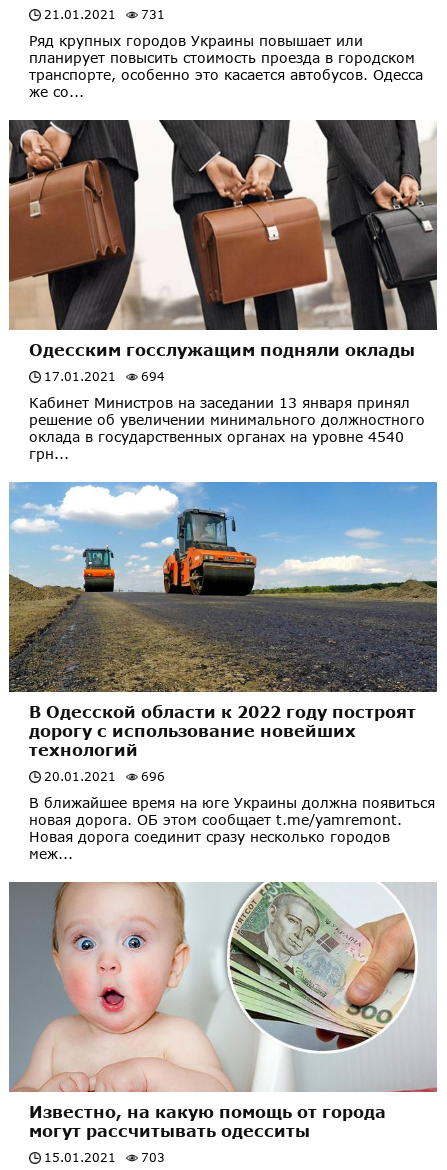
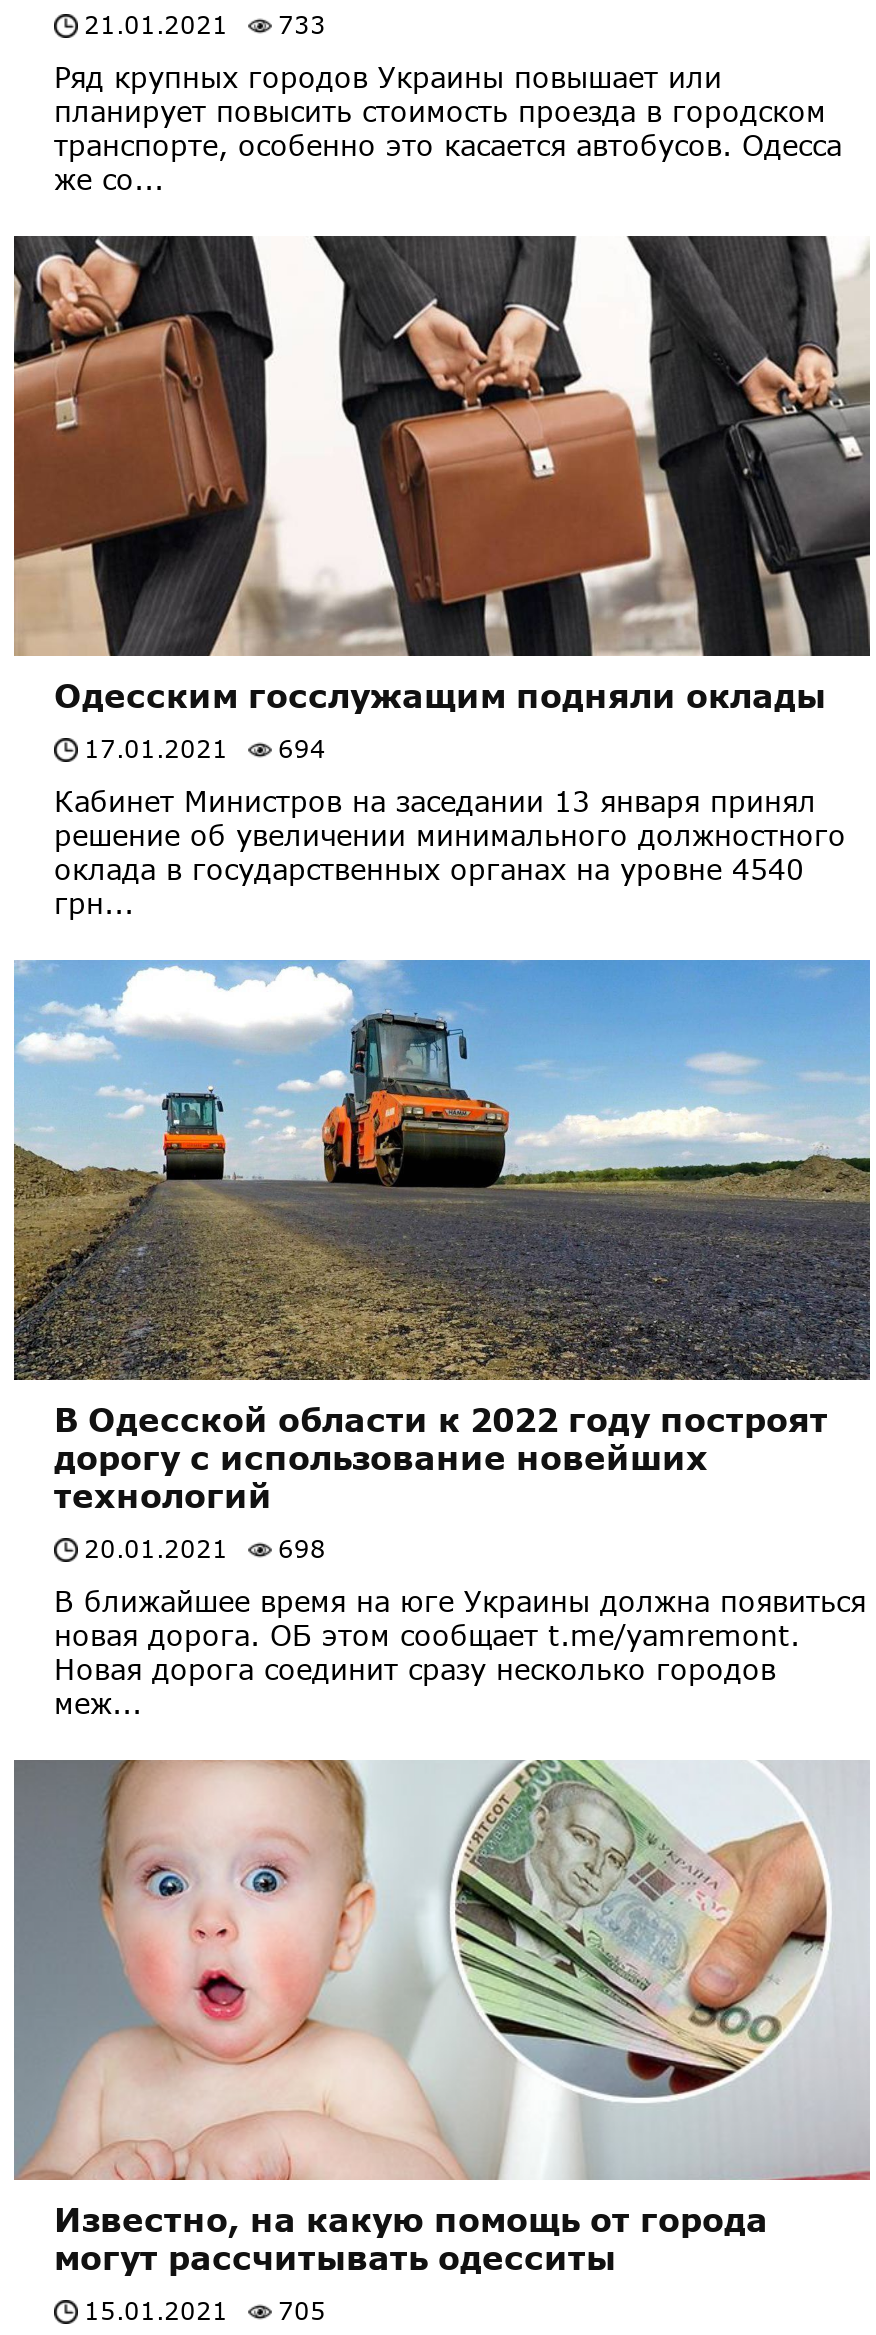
- 21.01.2021 731
+ 21.01.2021 733

- 20.01.2021 696
+ 20.01.2021 698

- 15.01.2021 703
+ 15.01.2021 705
